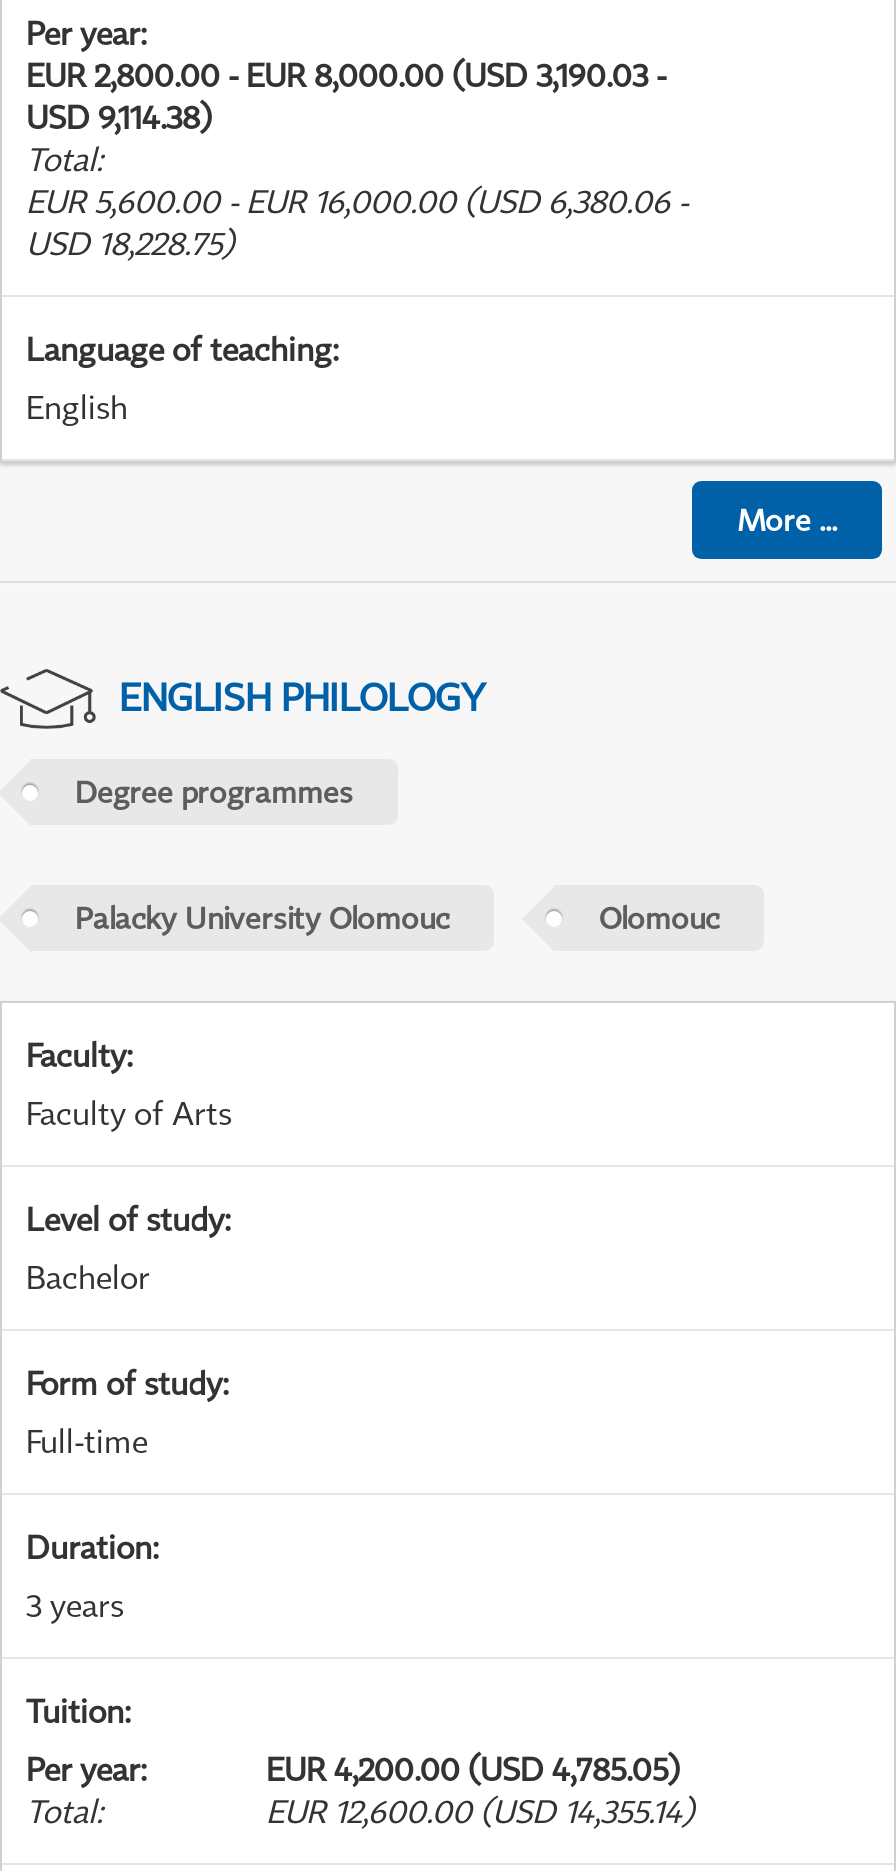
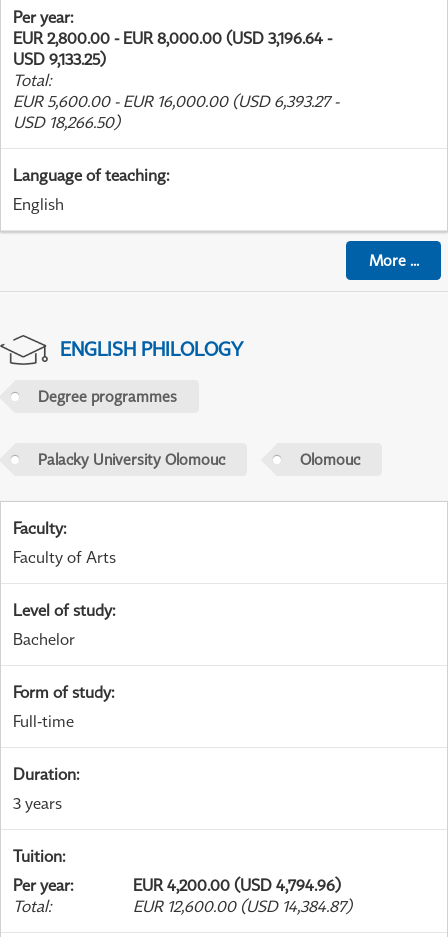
- EUR 2,800.00 - EUR 8,000.00 (USD 3,190.03 -
+ EUR 2,800.00 - EUR 8,000.00 (USD 3,196.64 -

- USD 9,114.38)
+ USD 9,133.25)

- EUR 5,600.00 - EUR 16,000.00 (USD 6,380.06 -
+ EUR 5,600.00 - EUR 16,000.00 (USD 6,393.27 -

- USD 18,228.75)
+ USD 18,266.50)

- EUR 4,200.00 (USD 4,785.05)
+ EUR 4,200.00 (USD 4,794.96)

- EUR 12,600.00 (USD 14,355.14)
+ EUR 12,600.00 (USD 14,384.87)
